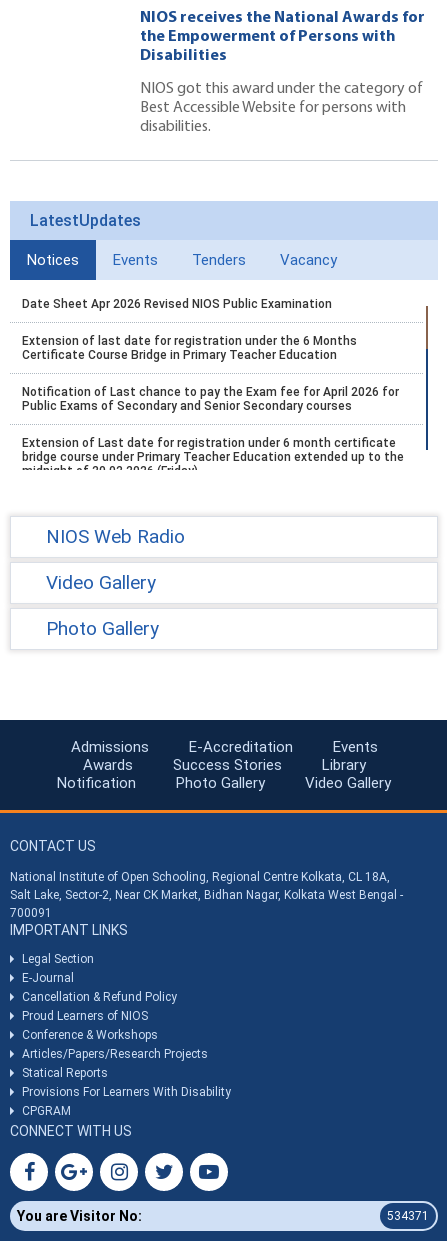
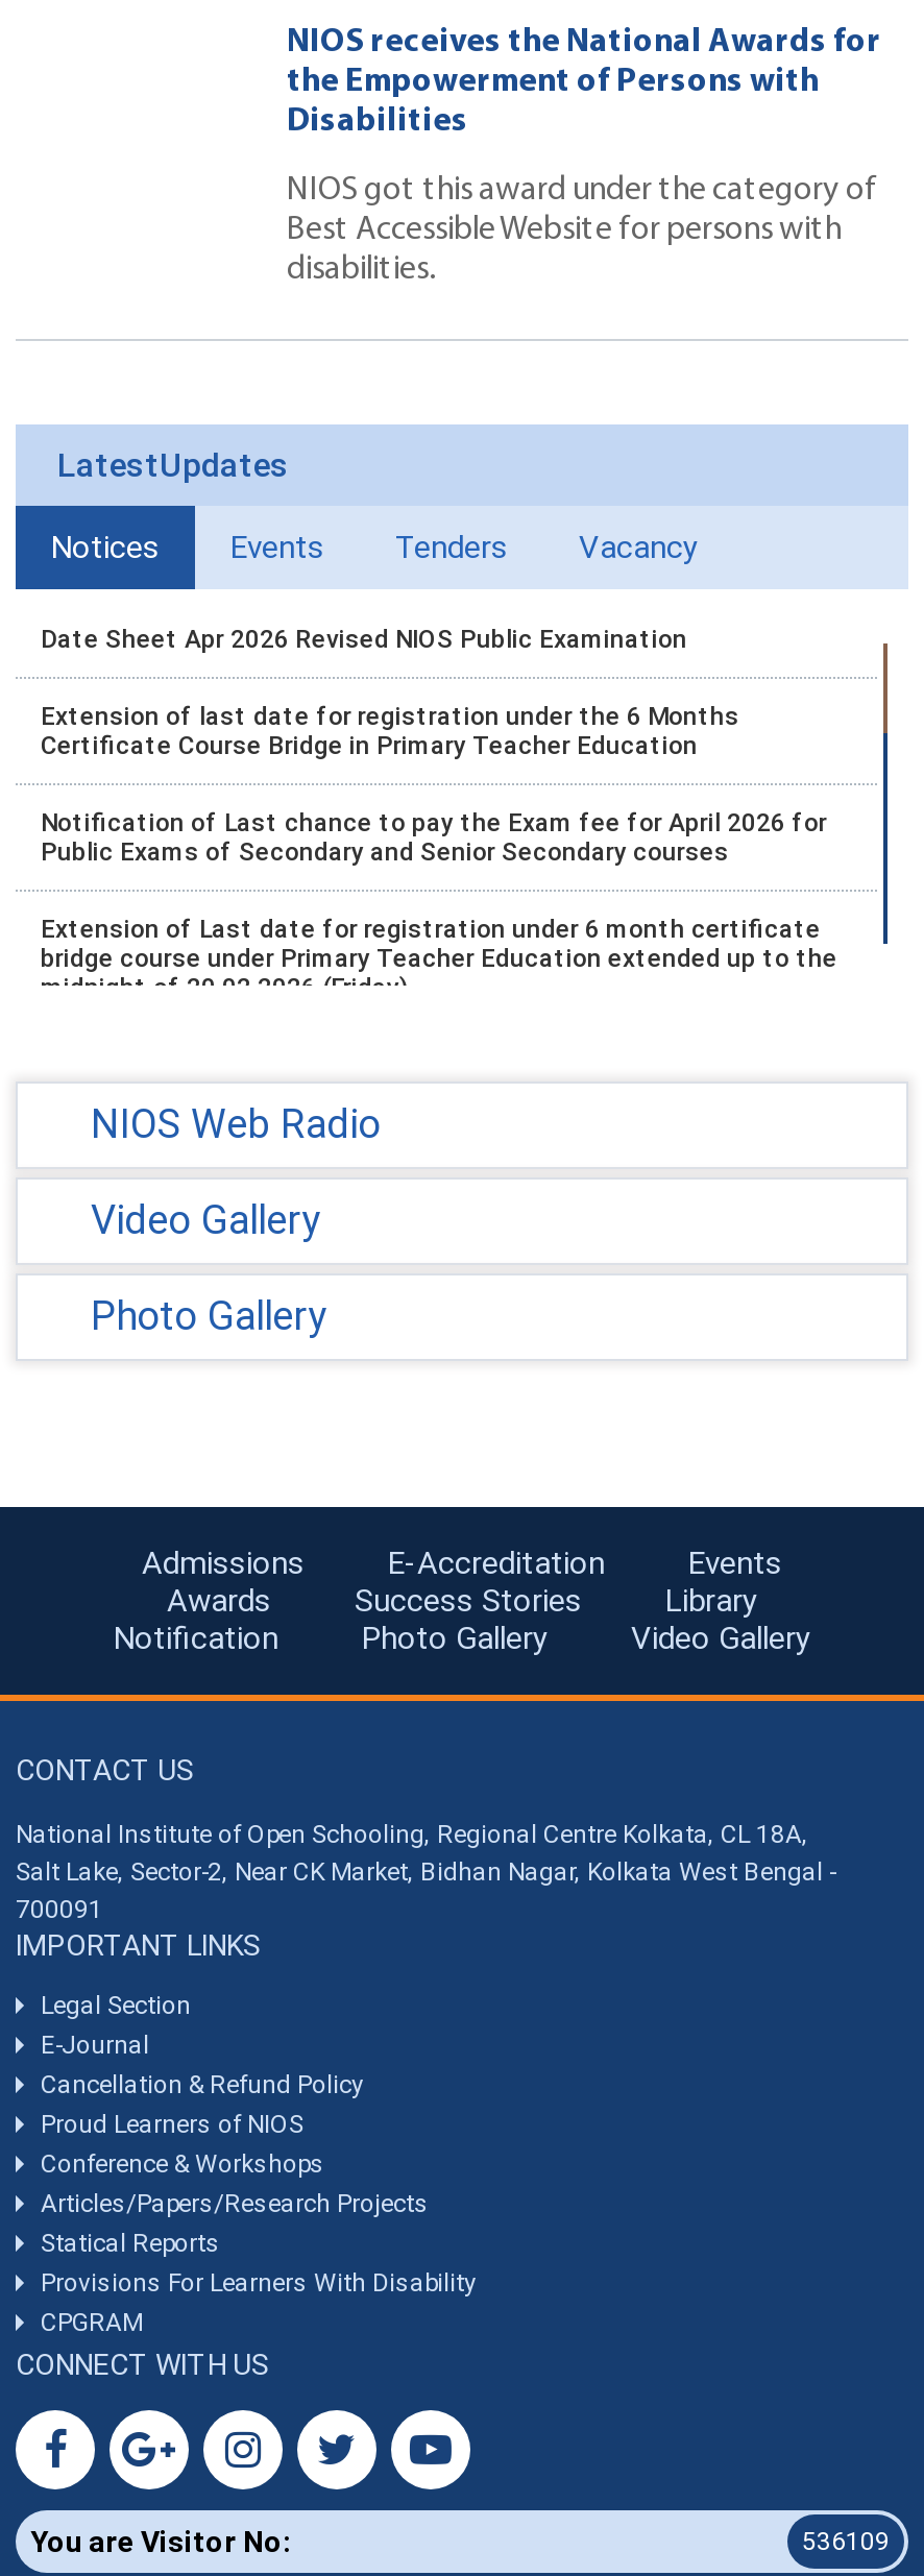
- 534371
+ 536109
